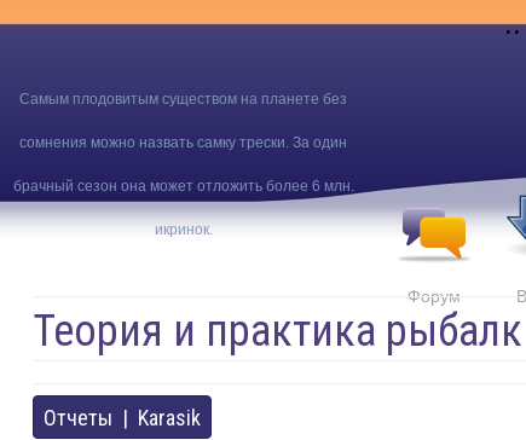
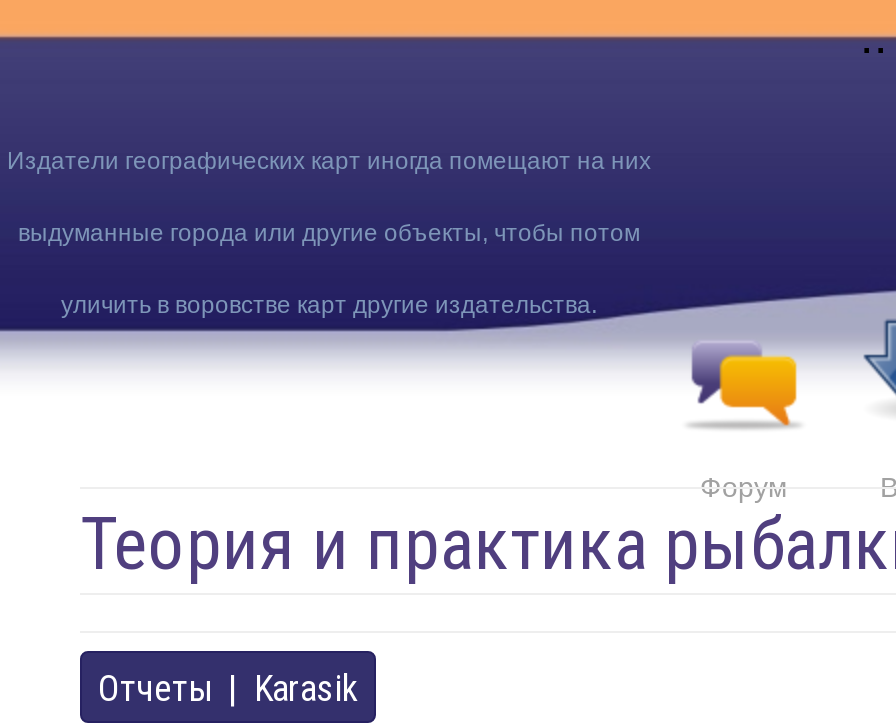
- Самым плодовитым существом на планете без
- сомнения можно назвать самку трески. За один
- брачный сезон она может отложить более 6 млн.
- икринок.
+ Издатели географических карт иногда помещают на них
+ выдуманные города или другие объекты, чтобы потом
+ уличить в воровстве карт другие издательства.
